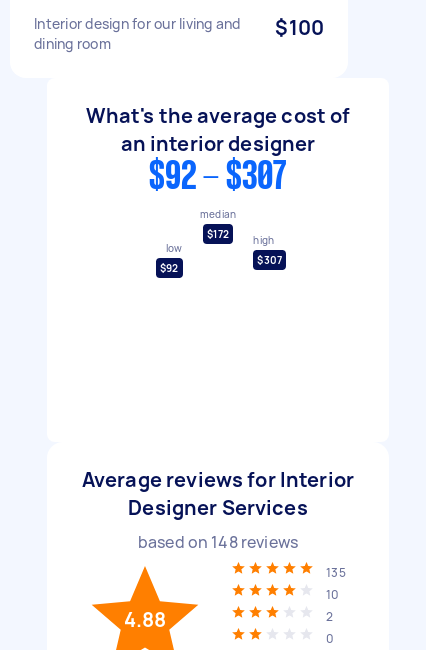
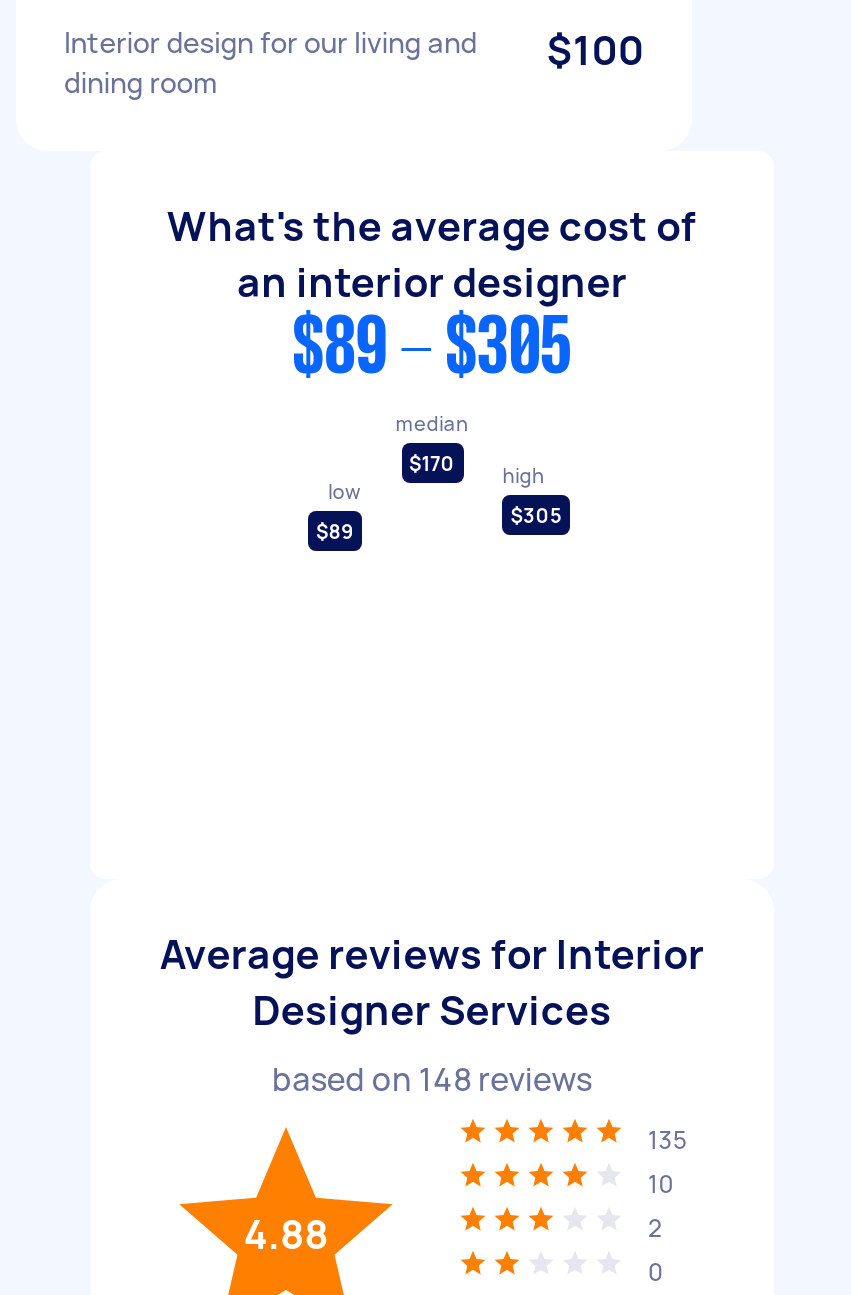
- $92 - $307
+ $89 - $305

- $172 high
+ $170 high

- $307
+ $305

- $92
+ $89
